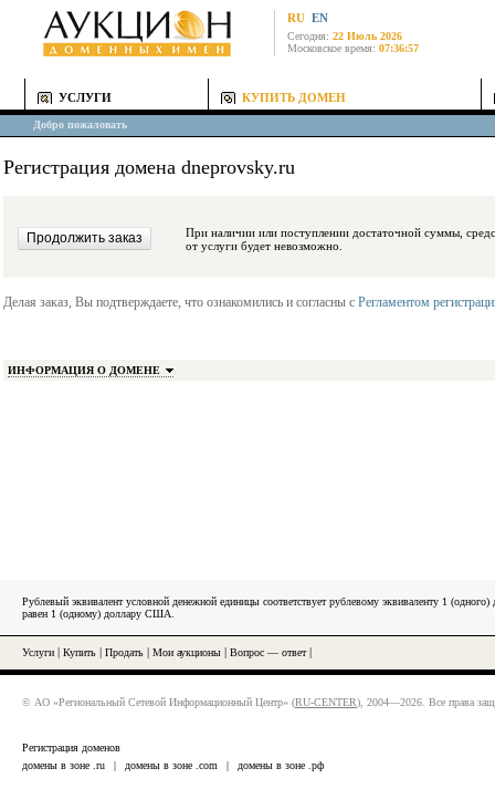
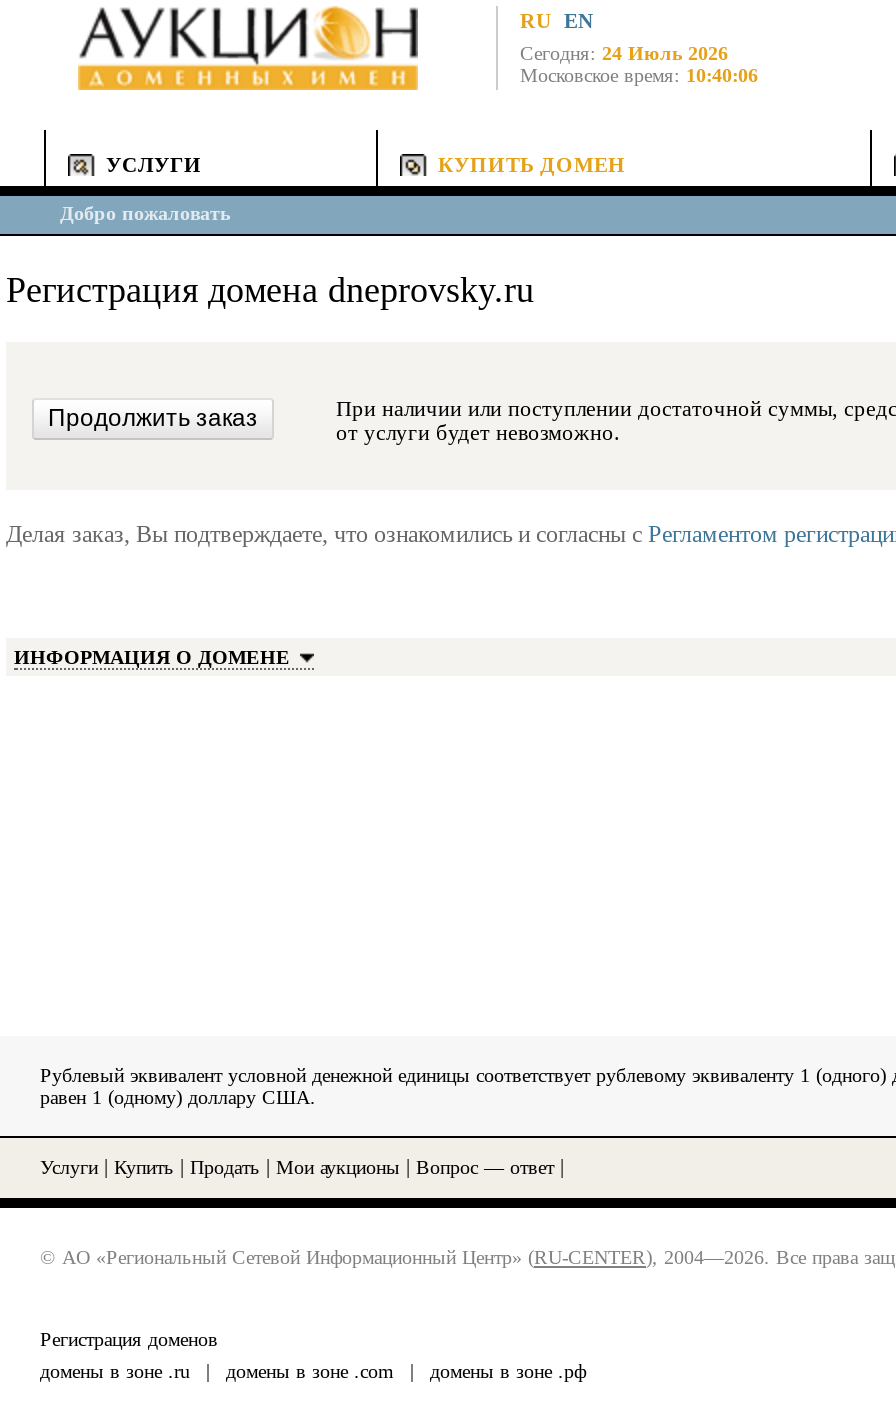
- Сегодня: 22 Июль 2026
+ Сегодня: 24 Июль 2026

- Московское время: 07:36:57
+ Московское время: 10:40:06
